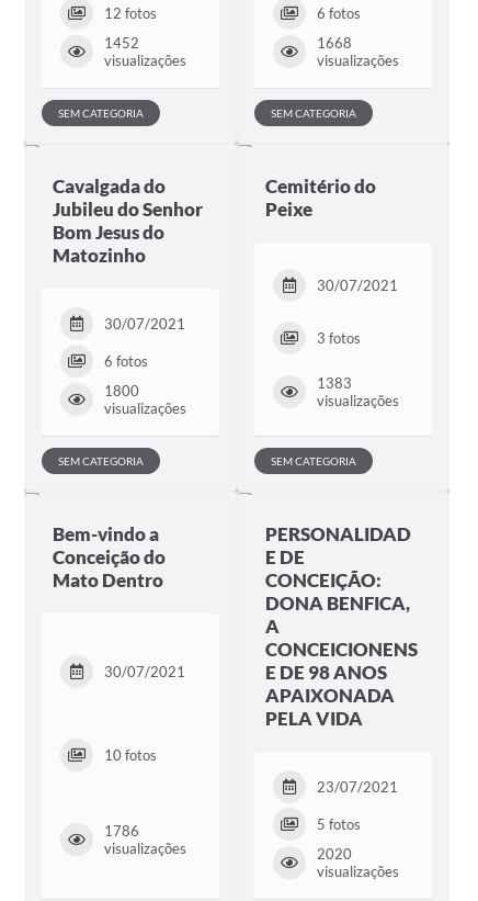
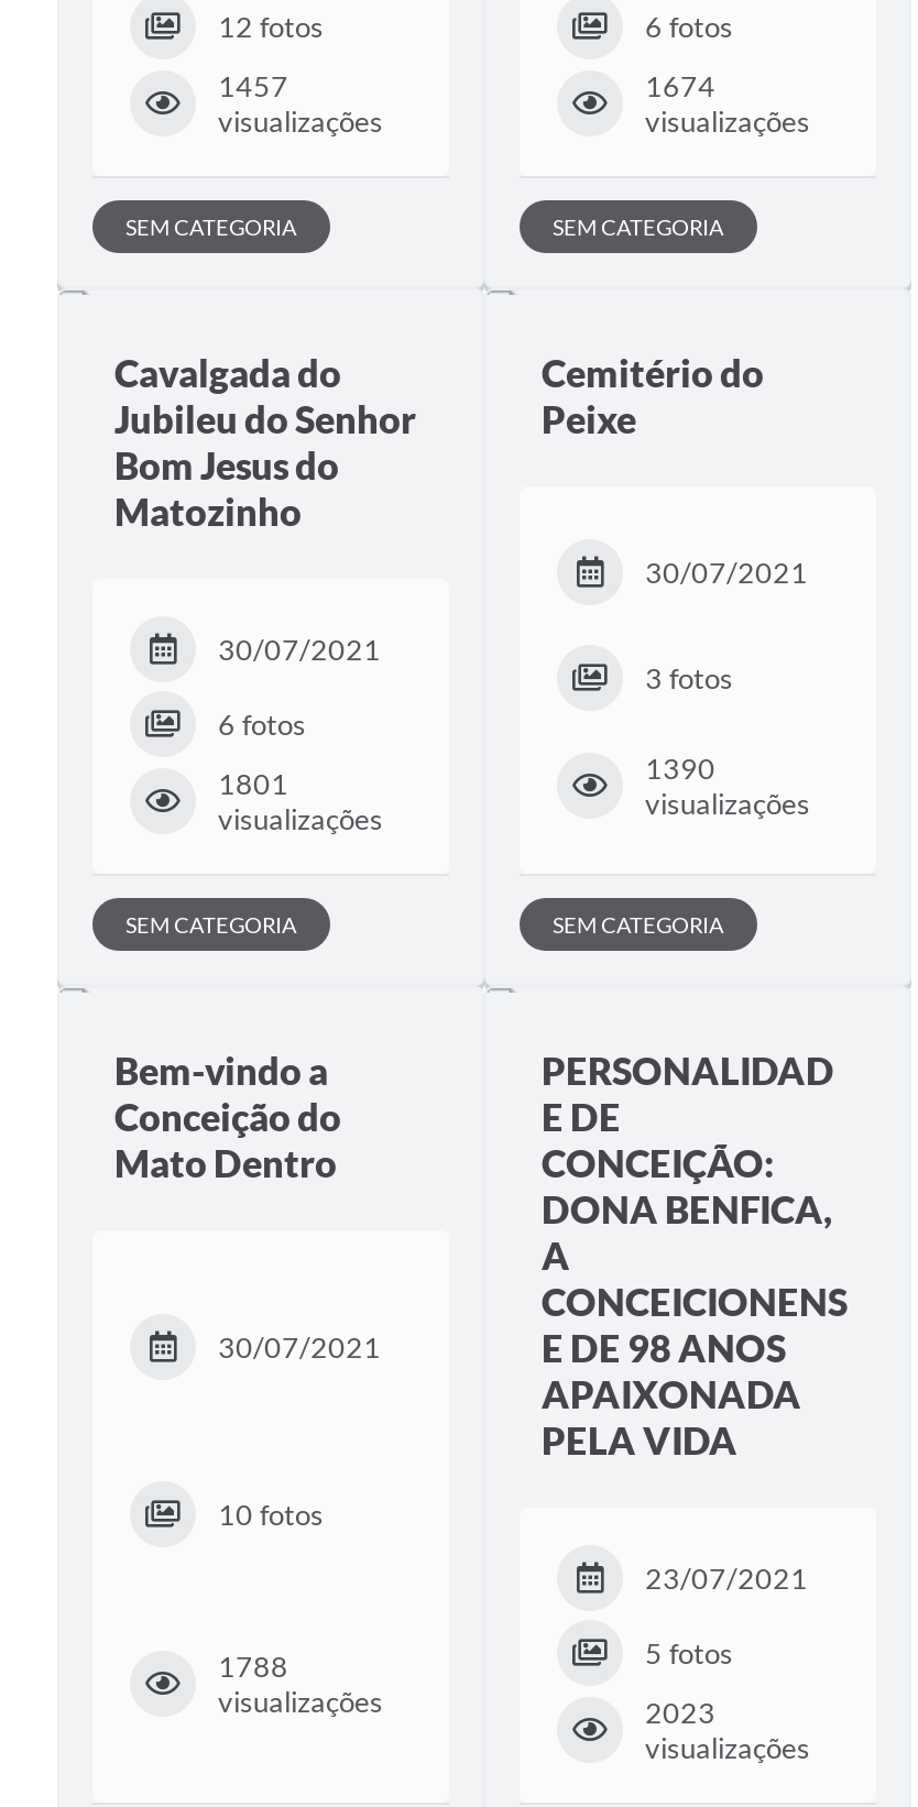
- 1452
+ 1457

- 1668
+ 1674

- 1383
+ 1390

- 1800
+ 1801

- 1786
+ 1788

- 2020
+ 2023
